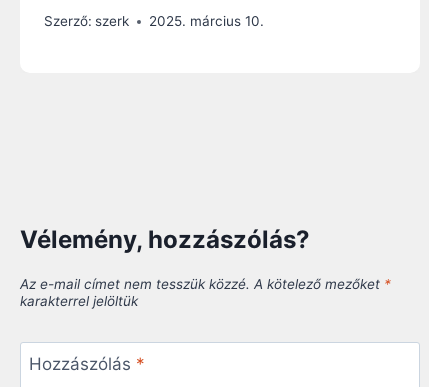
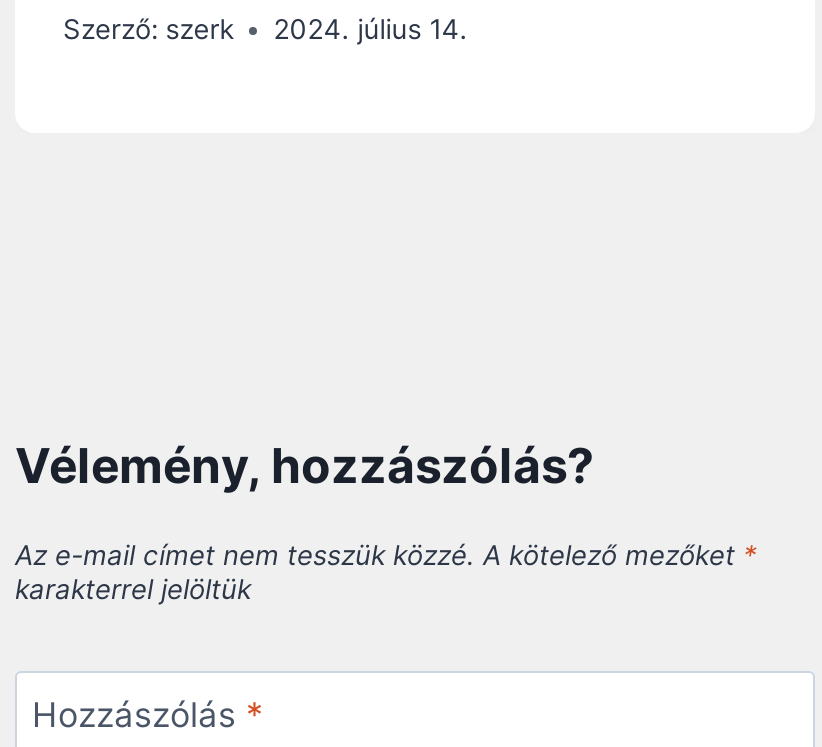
- Szerző: szerk 2025. március 10.
+ Szerző: szerk 2024. július 14.
